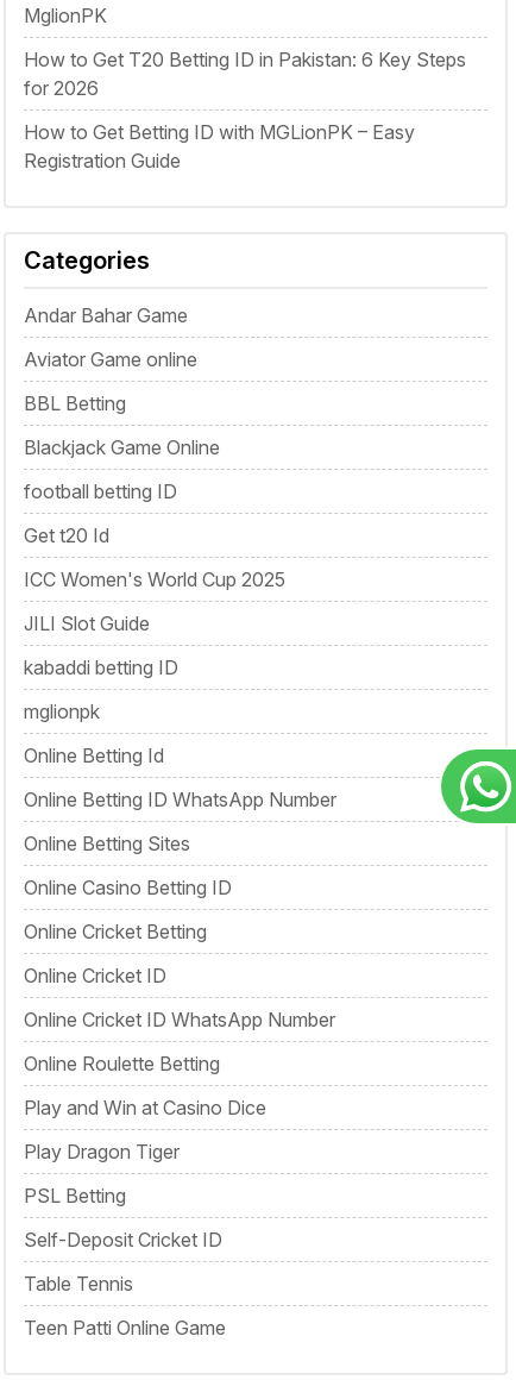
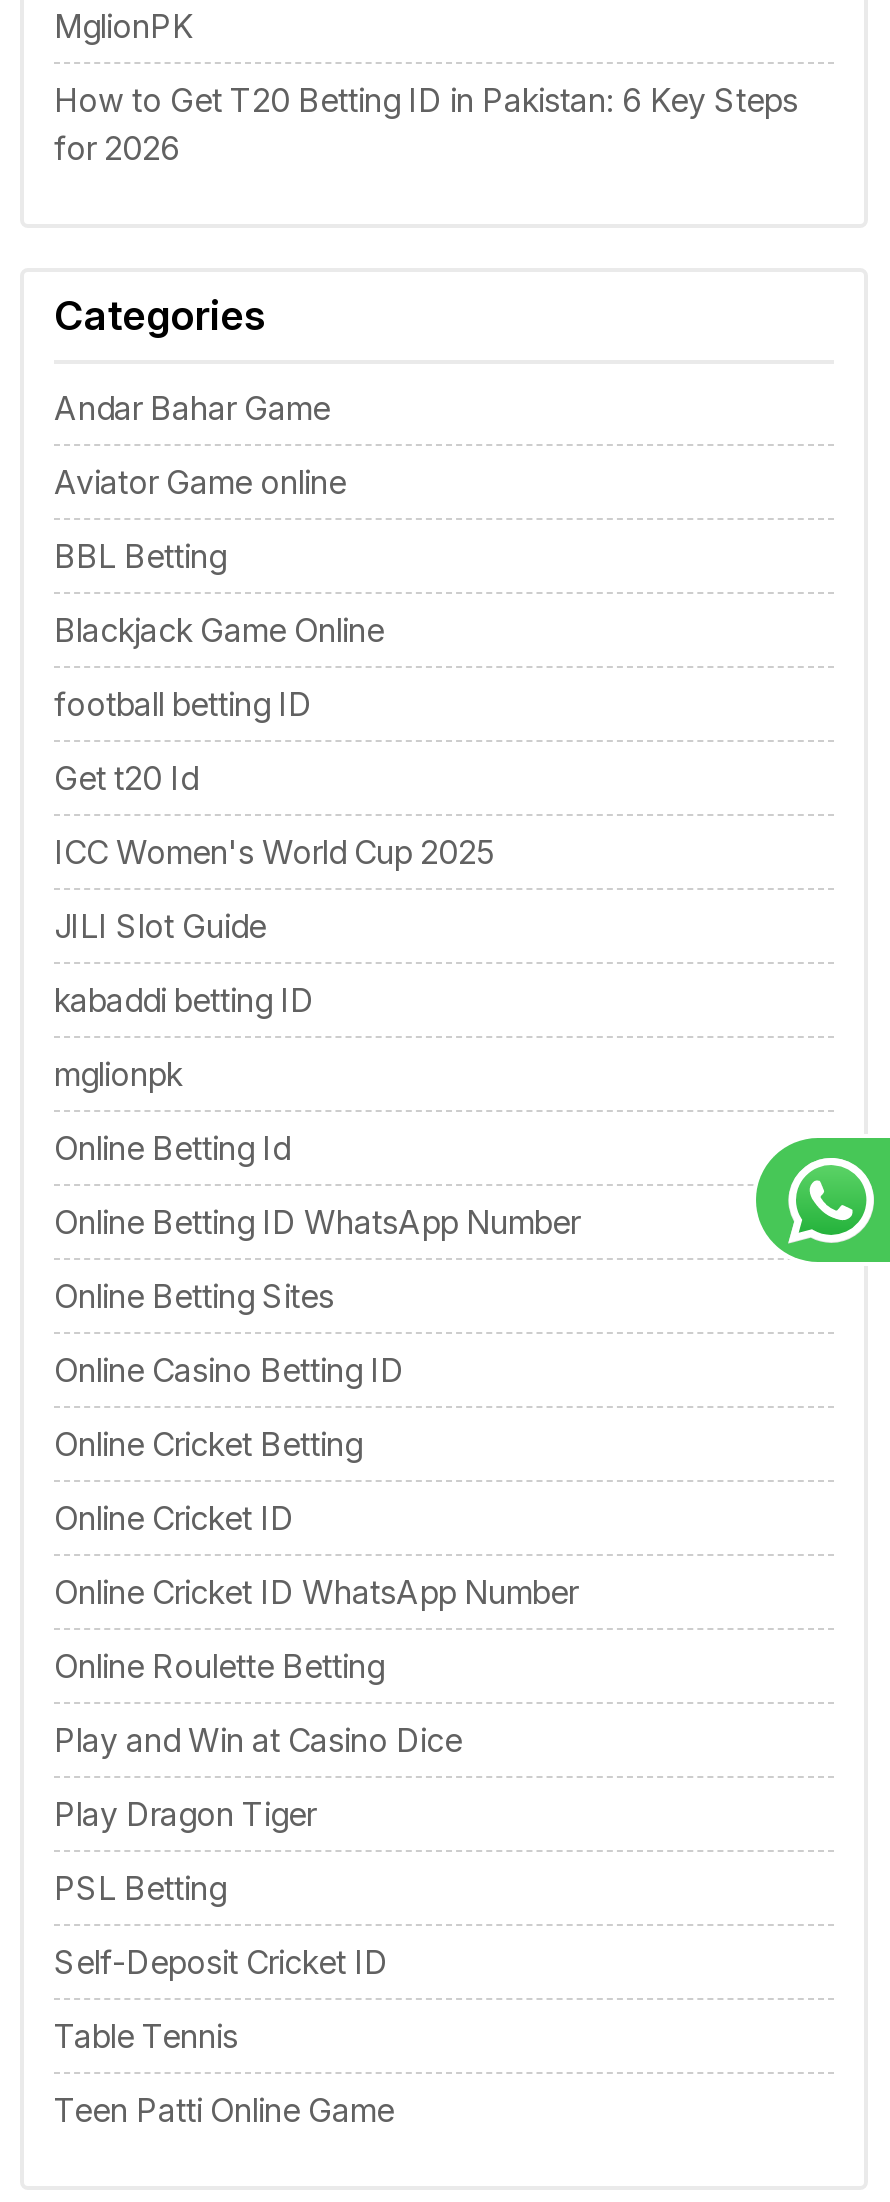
- How to Get Betting ID with MGLionPK – Easy
- Registration Guide
